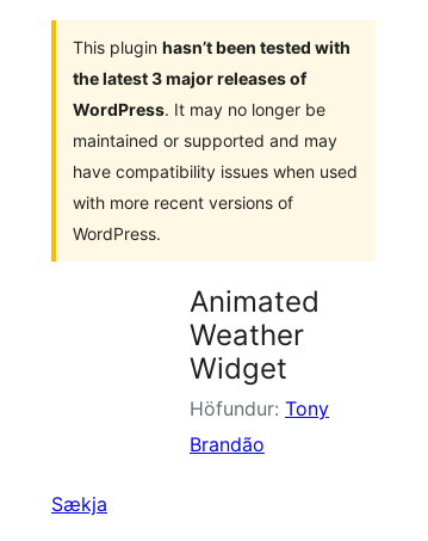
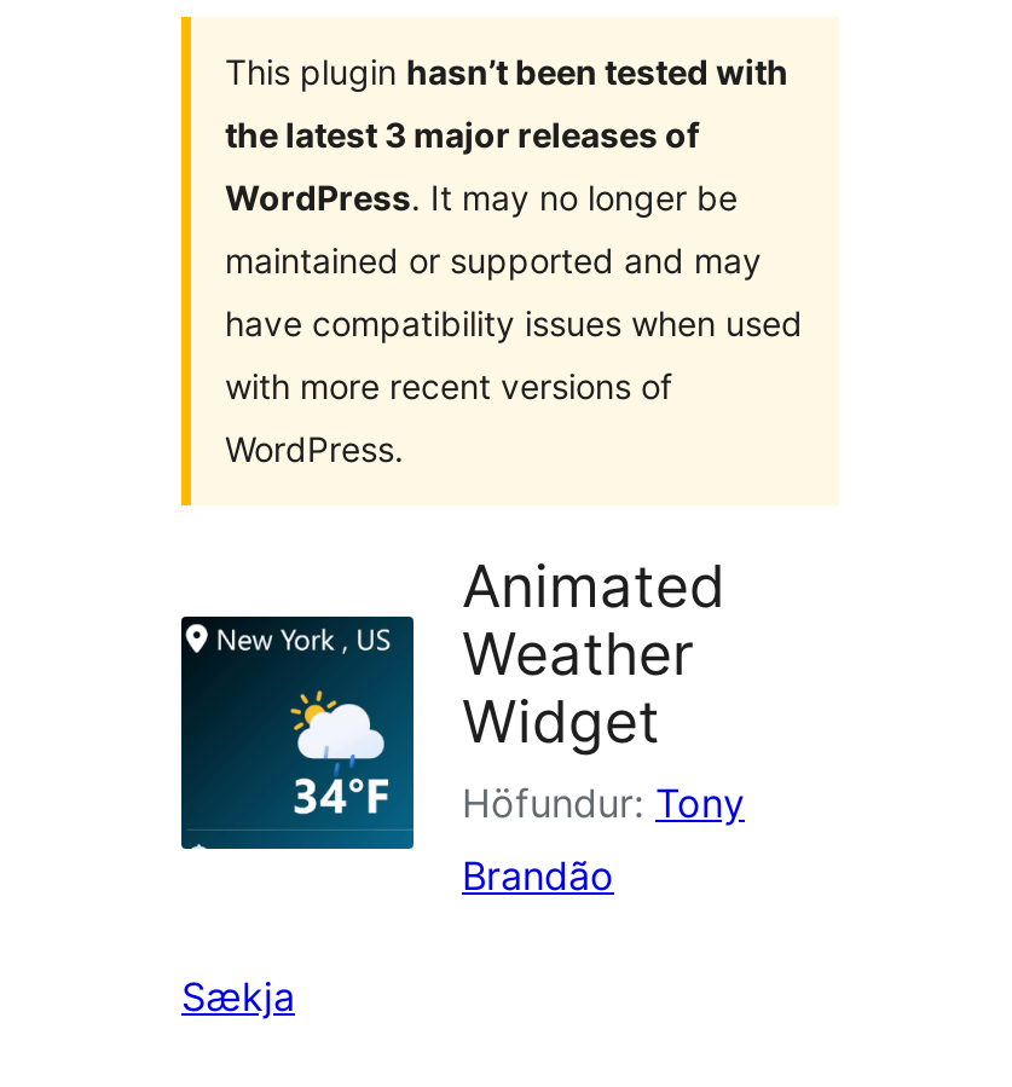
+ [image]
